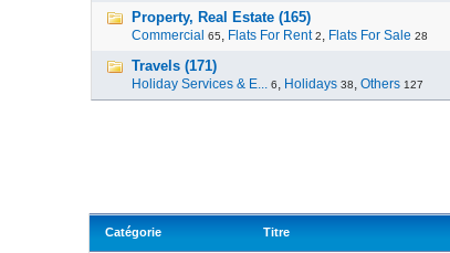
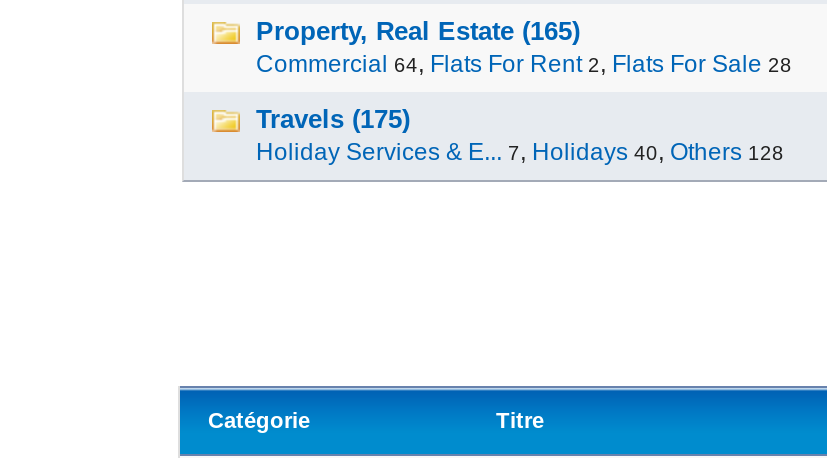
- Commercial 65, Flats For Rent 2, Flats For Sale 28
+ Commercial 64, Flats For Rent 2, Flats For Sale 28

- Travels (171)
+ Travels (175)

- Holiday Services & E... 6, Holidays 38, Others 127
+ Holiday Services & E... 7, Holidays 40, Others 128
